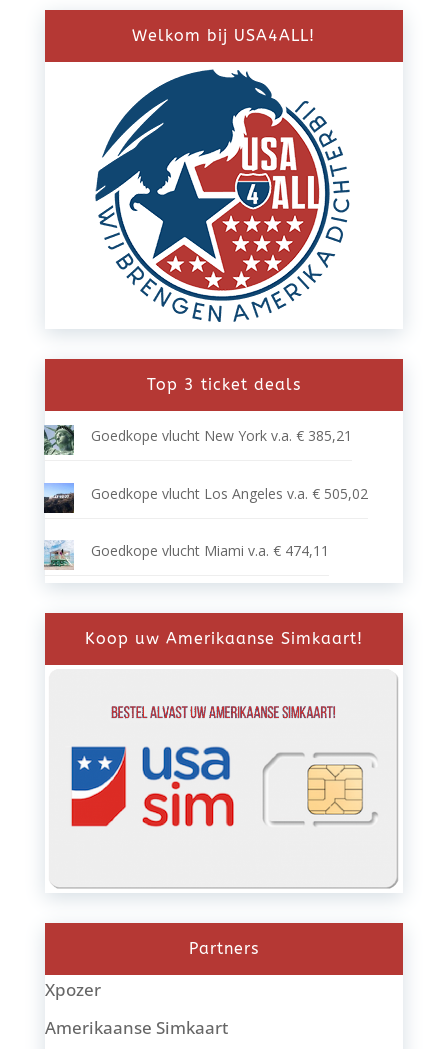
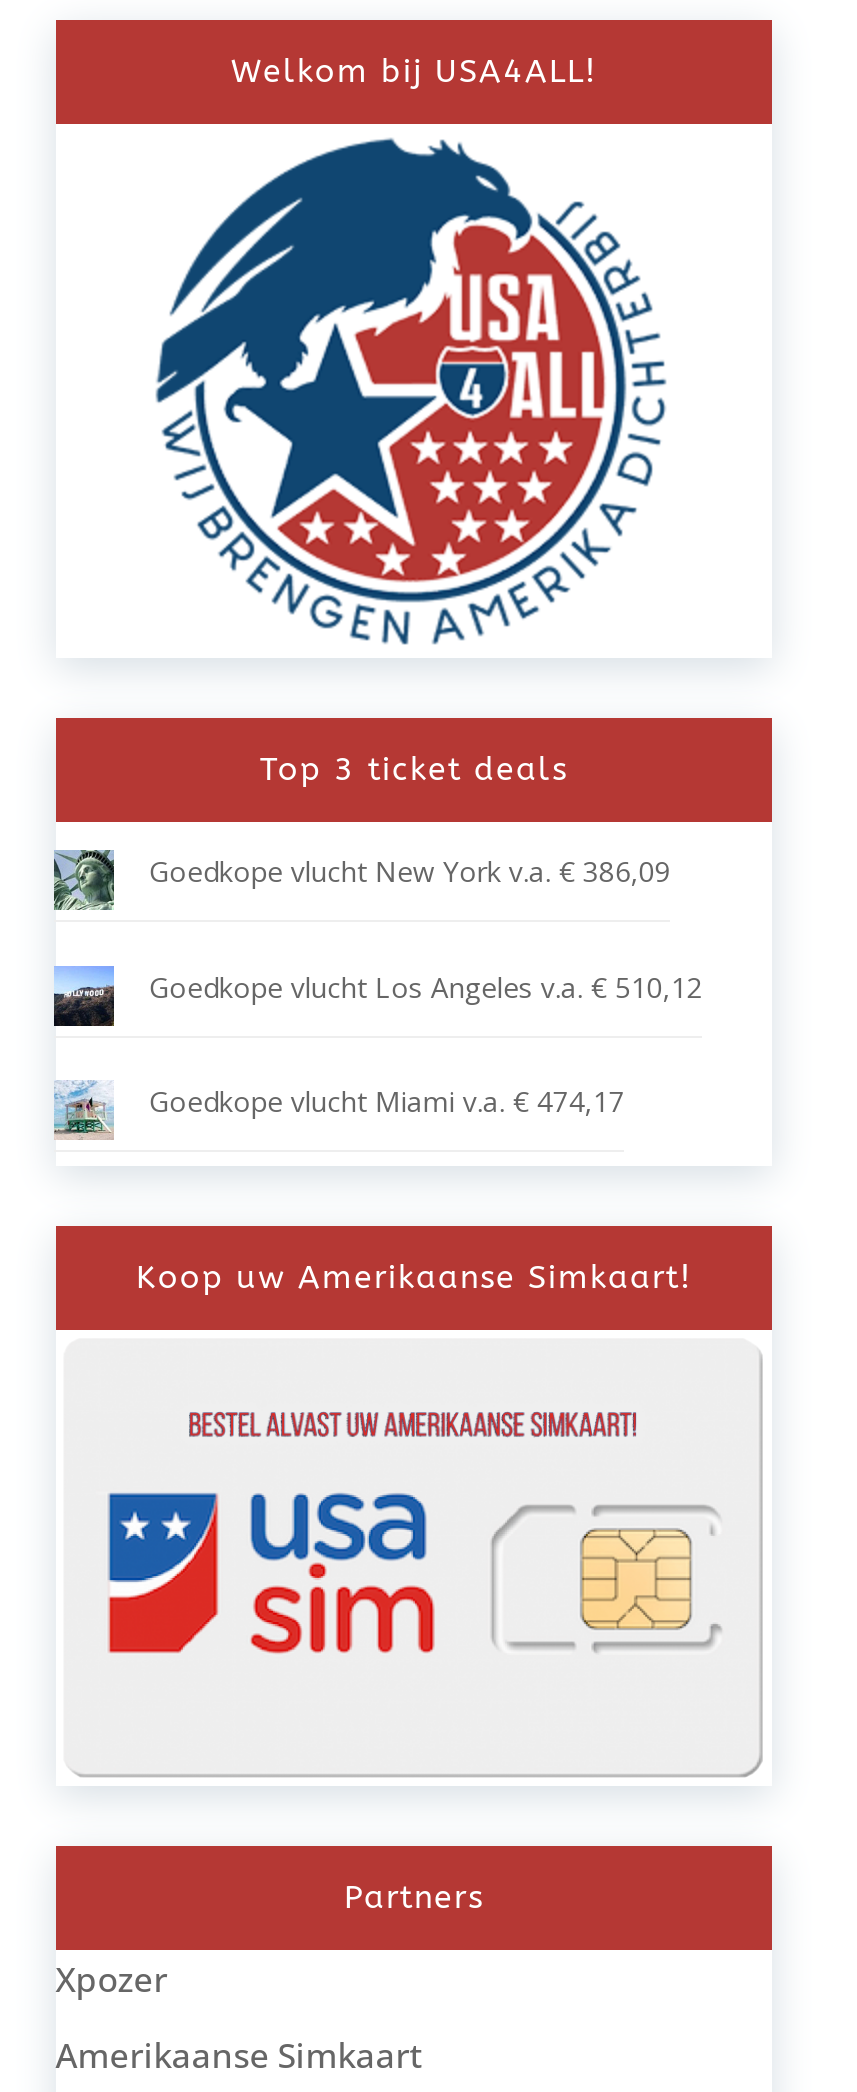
- Goedkope vlucht New York v.a. € 385,21
+ Goedkope vlucht New York v.a. € 386,09

- Goedkope vlucht Los Angeles v.a. € 505,02
+ Goedkope vlucht Los Angeles v.a. € 510,12

- Goedkope vlucht Miami v.a. € 474,11
+ Goedkope vlucht Miami v.a. € 474,17
